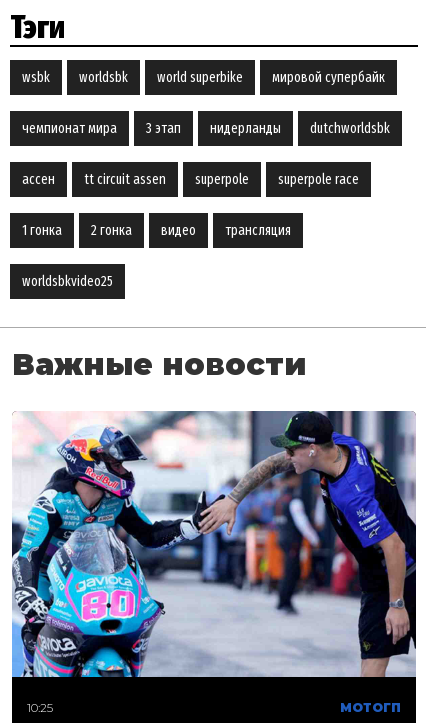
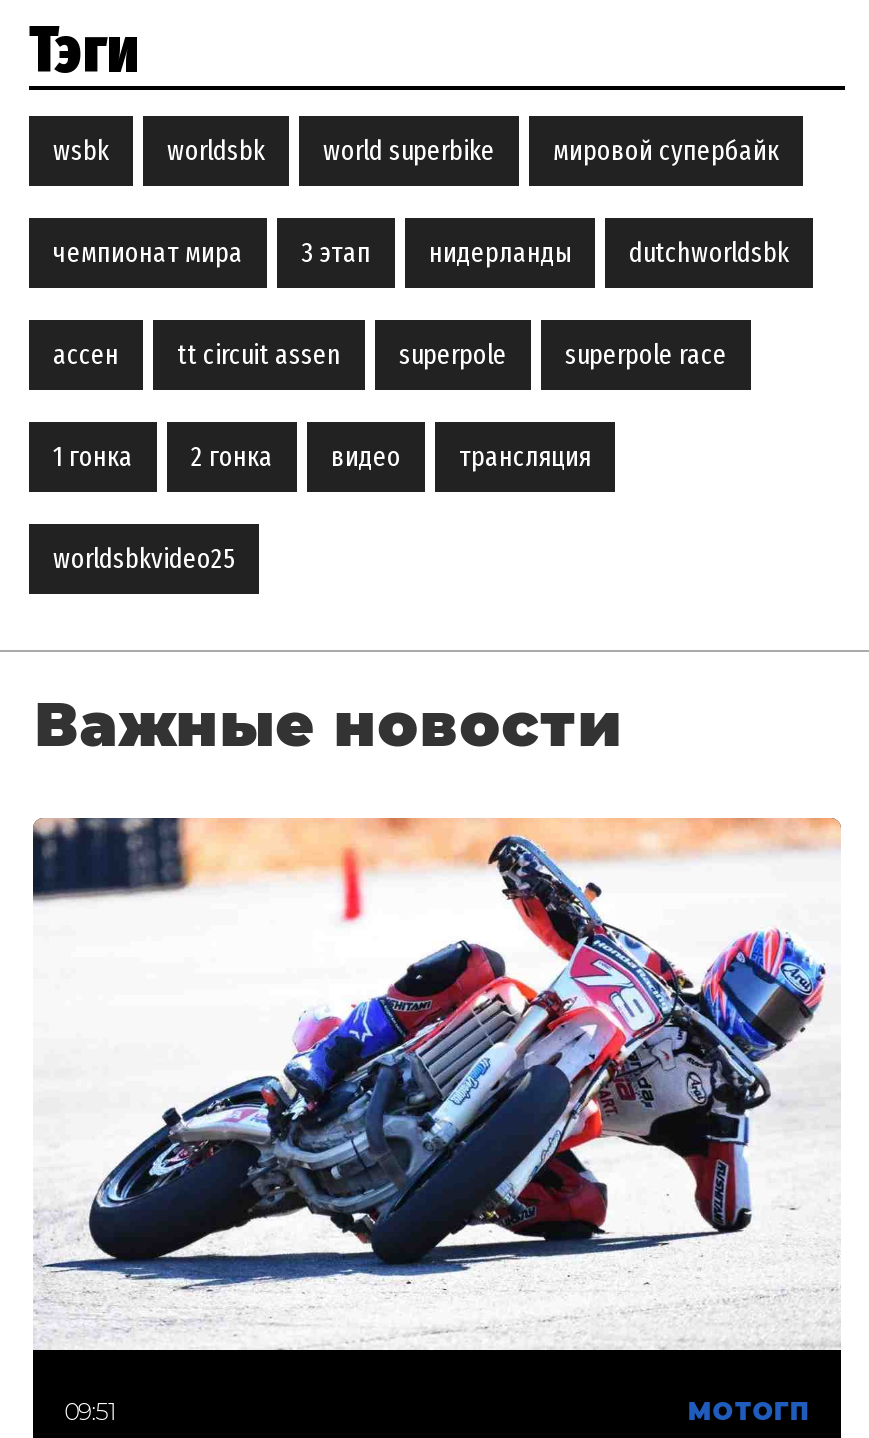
- [image]
- 10:25
+ [image]
+ 09:51
